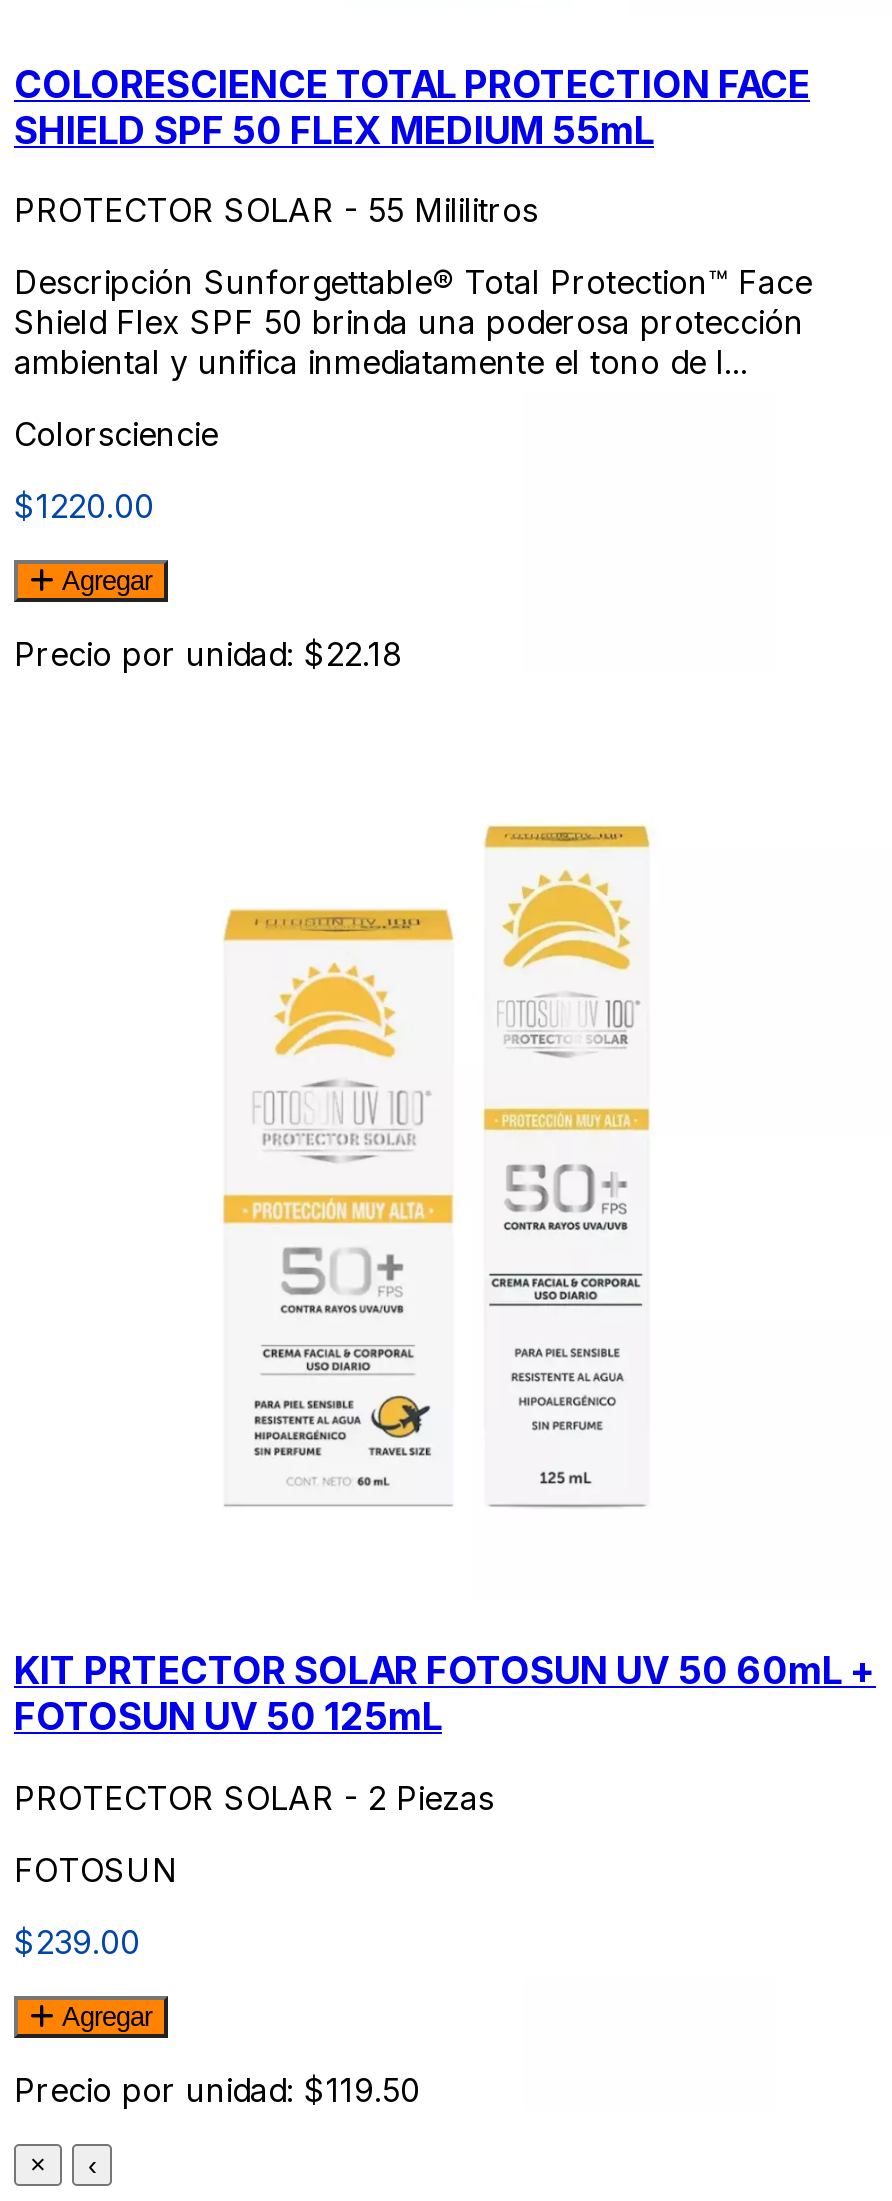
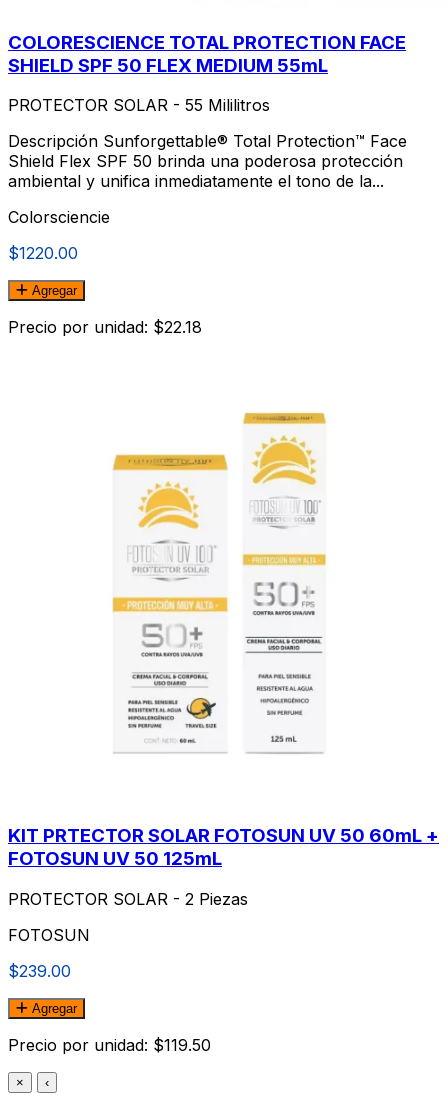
- ambiental y unifica inmediatamente el tono de l...
+ ambiental y unifica inmediatamente el tono de la...
